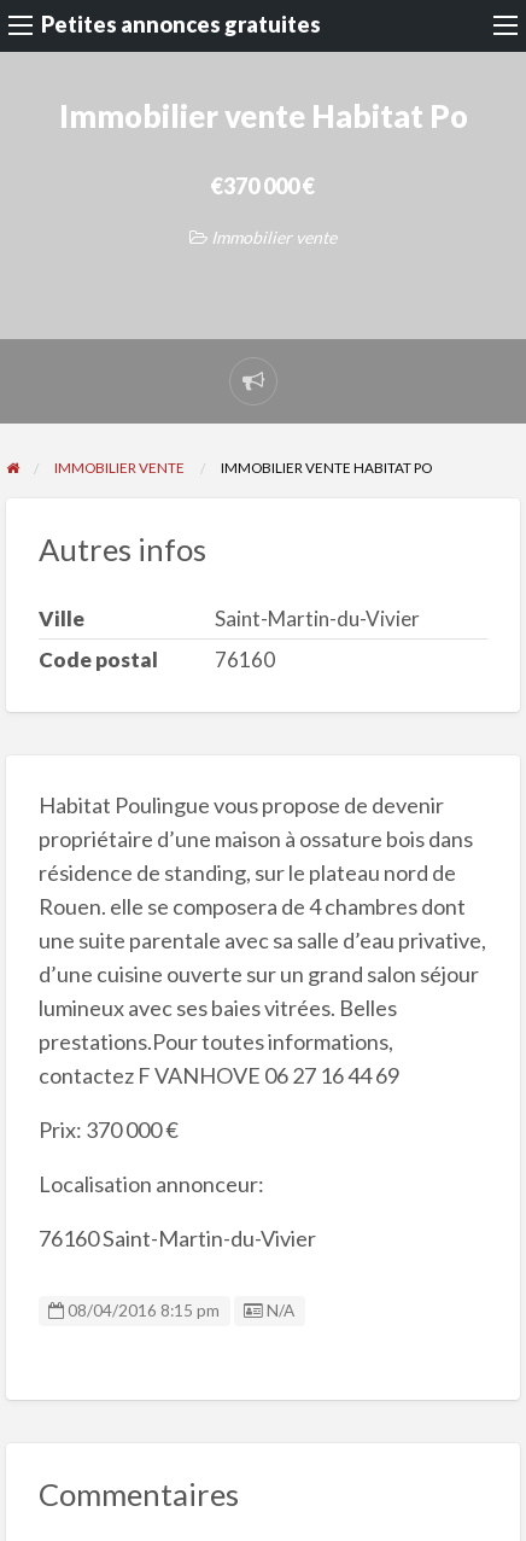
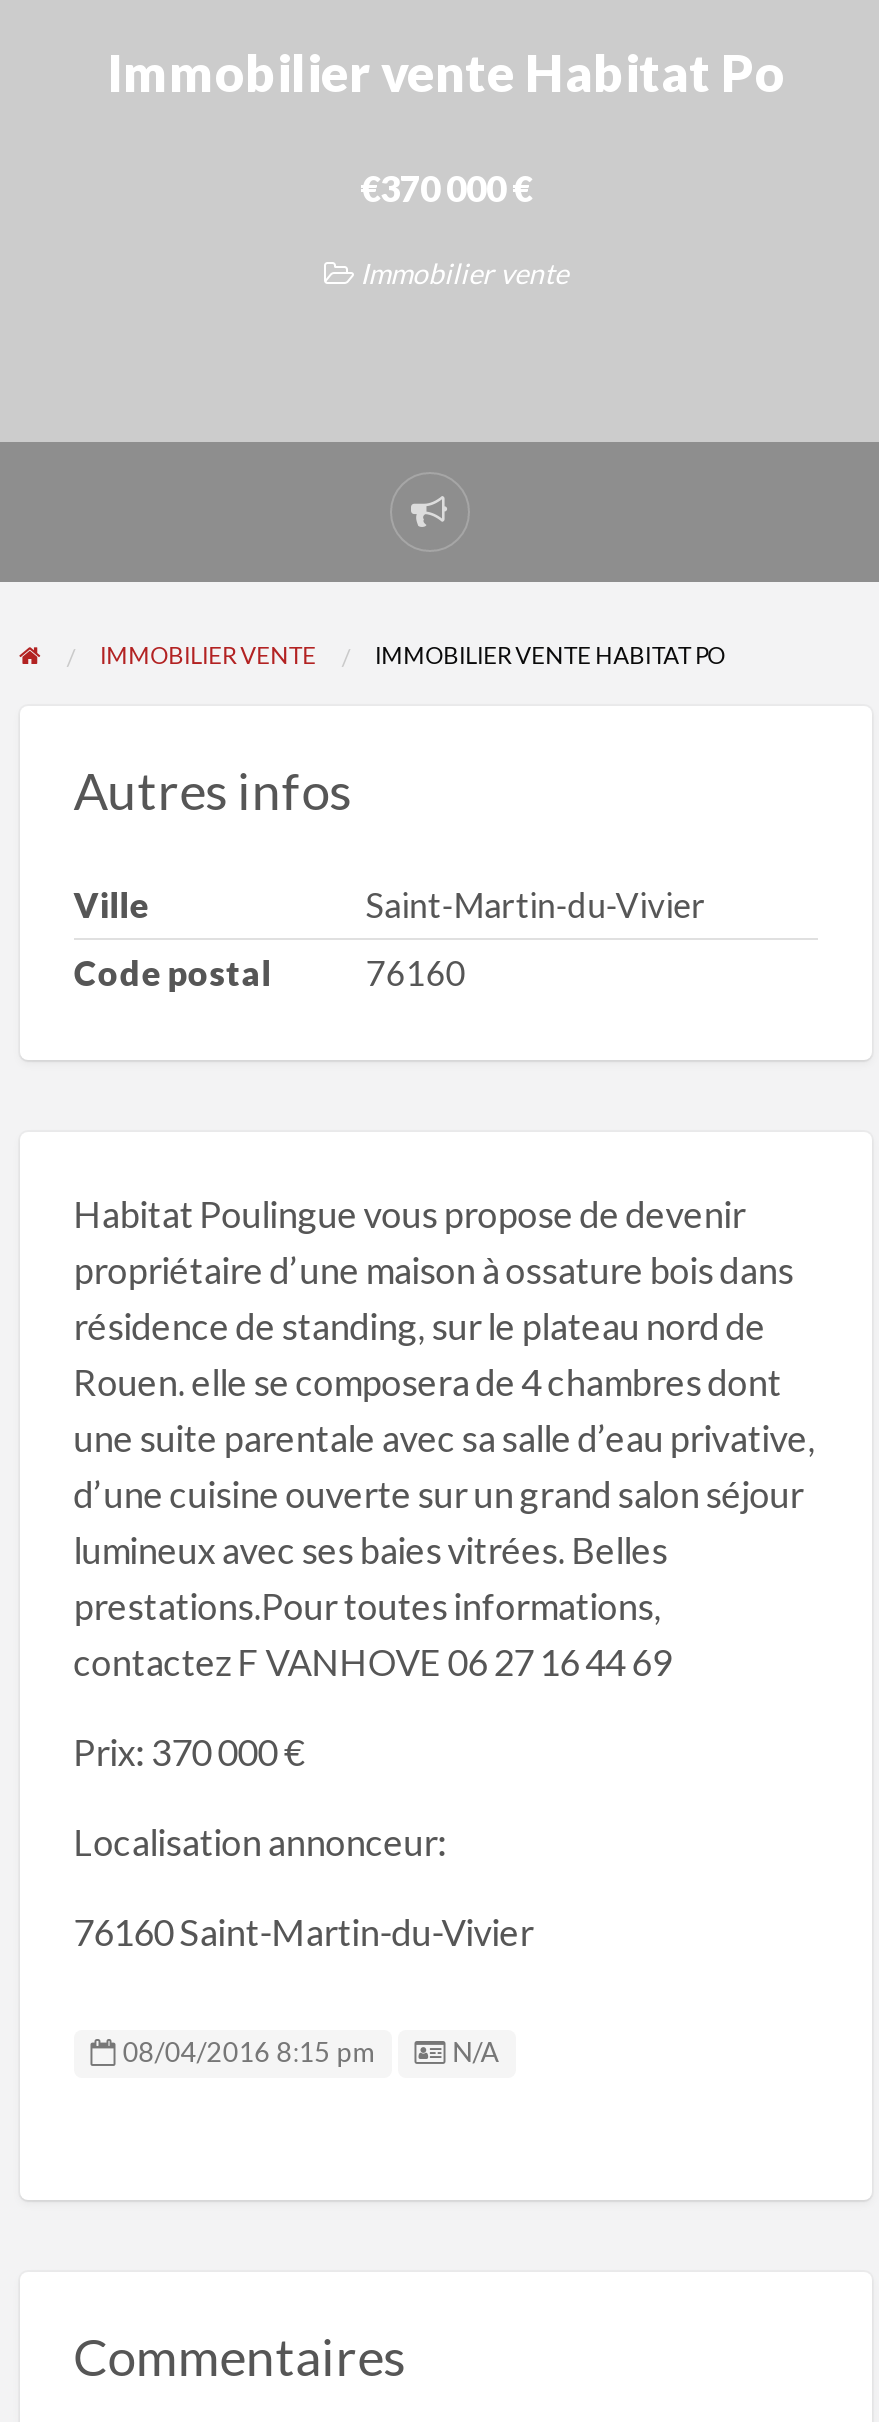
- Petites annonces gratuites
